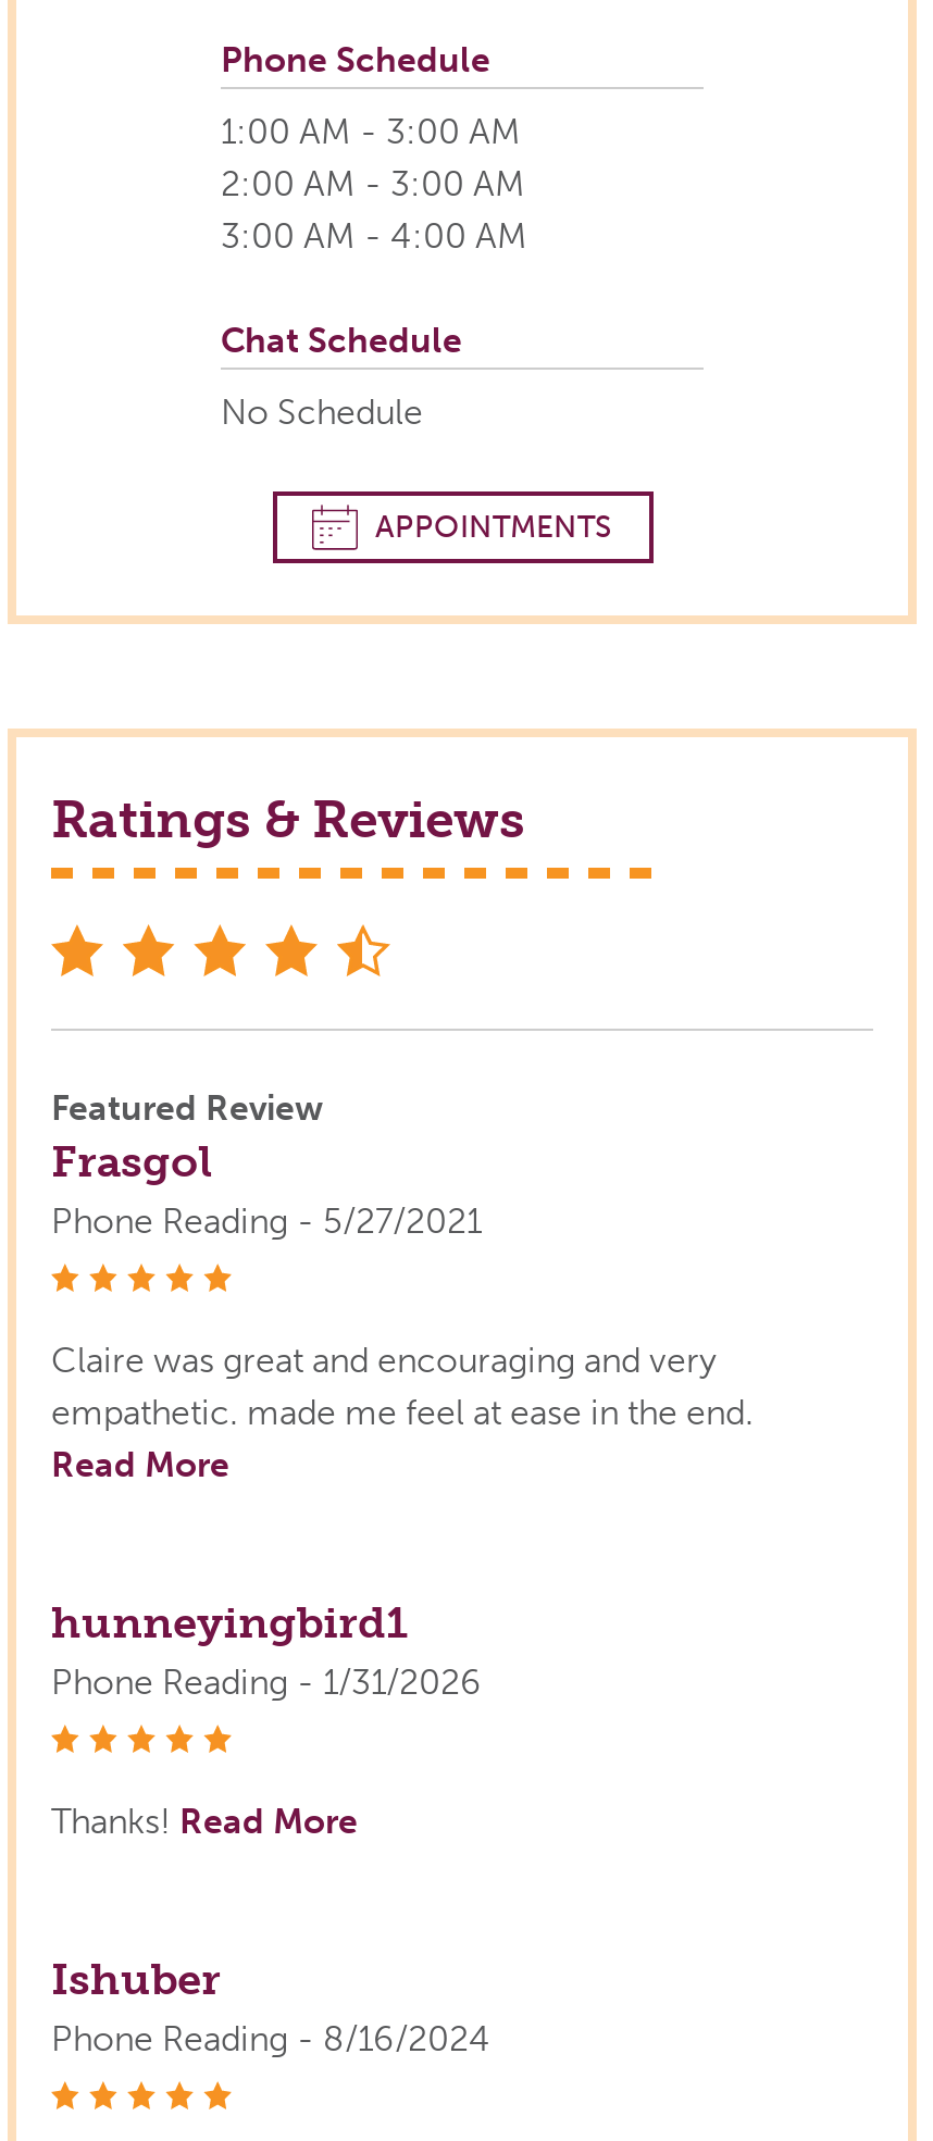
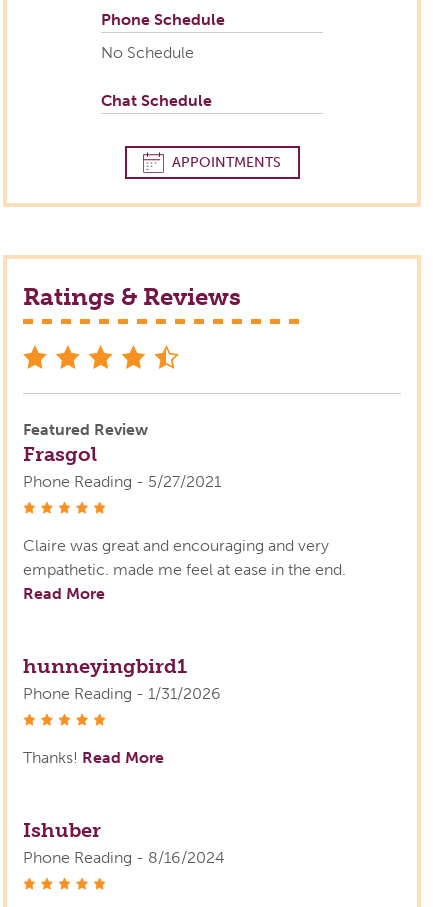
- 1:00 AM - 3:00 AM
- 2:00 AM - 3:00 AM
- 3:00 AM - 4:00 AM

moved down: Chat Schedule

moved up: No Schedule
